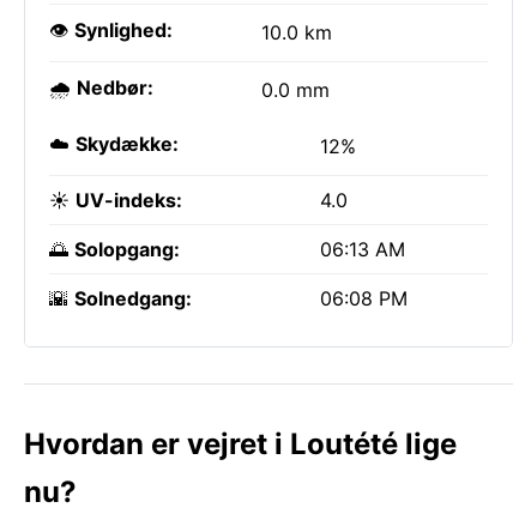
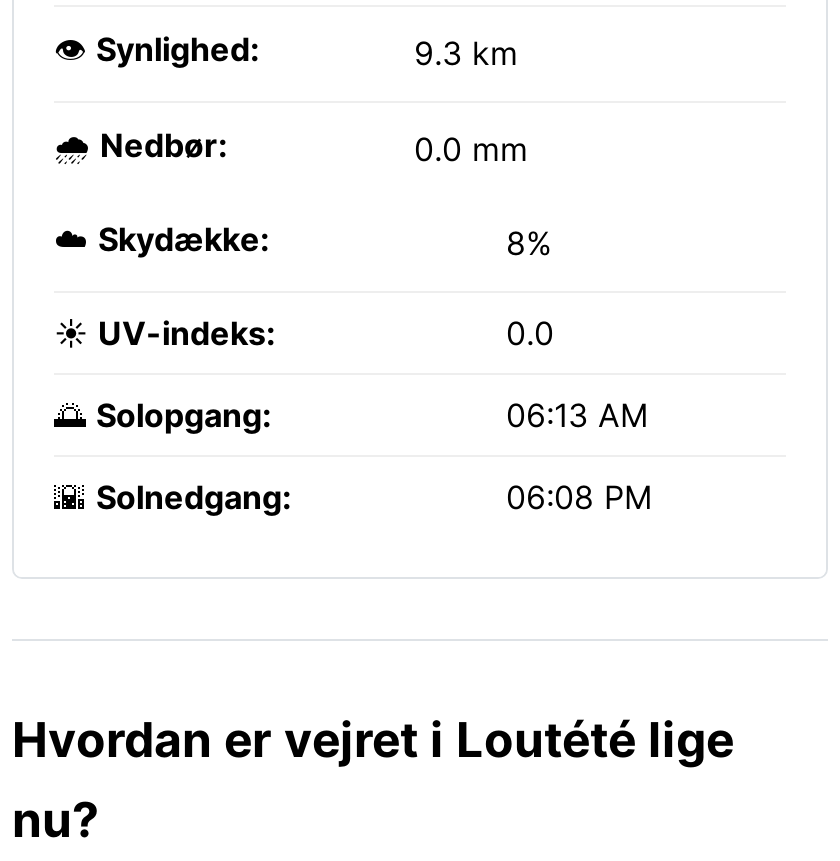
- 10.0 km
+ 9.3 km

- 12%
+ 8%

- 4.0
+ 0.0
